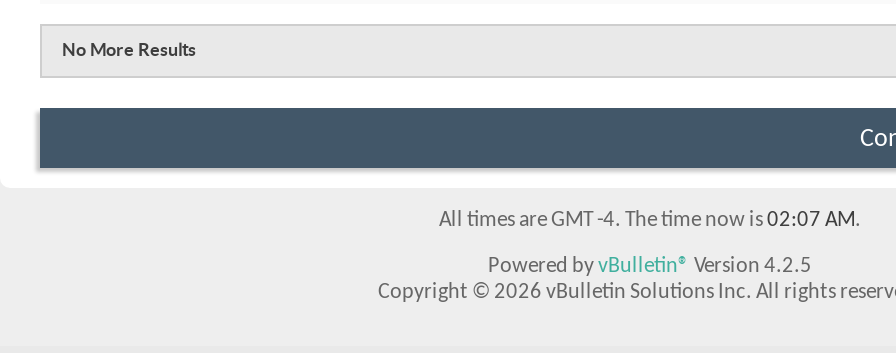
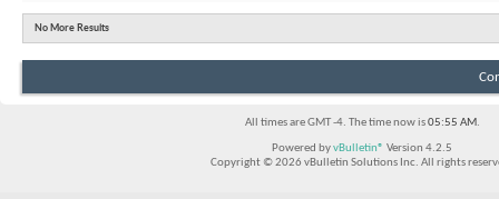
- All times are GMT -4. The time now is 02:07 AM.
+ All times are GMT -4. The time now is 05:55 AM.
